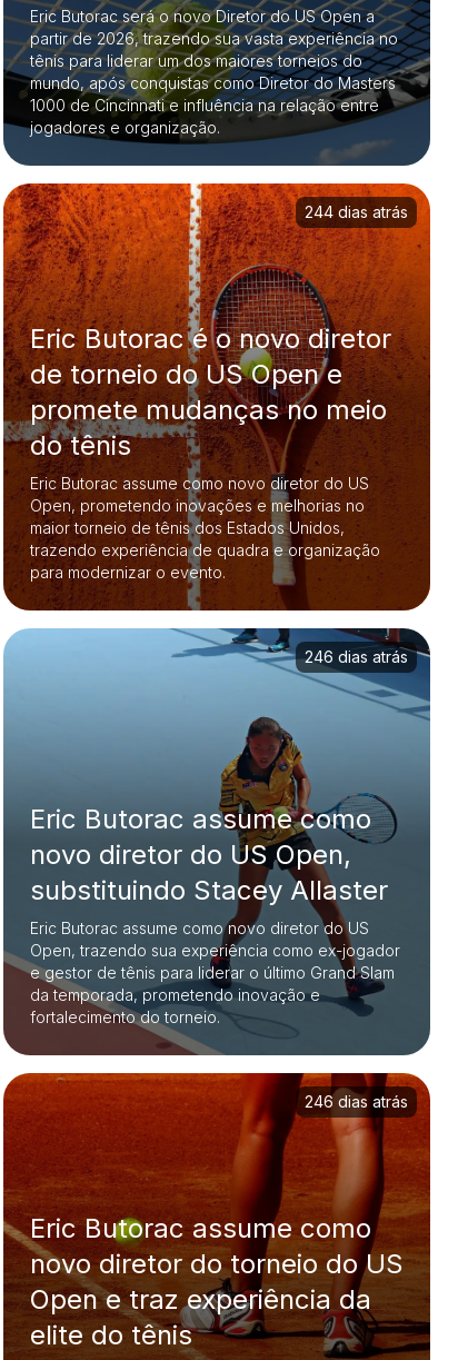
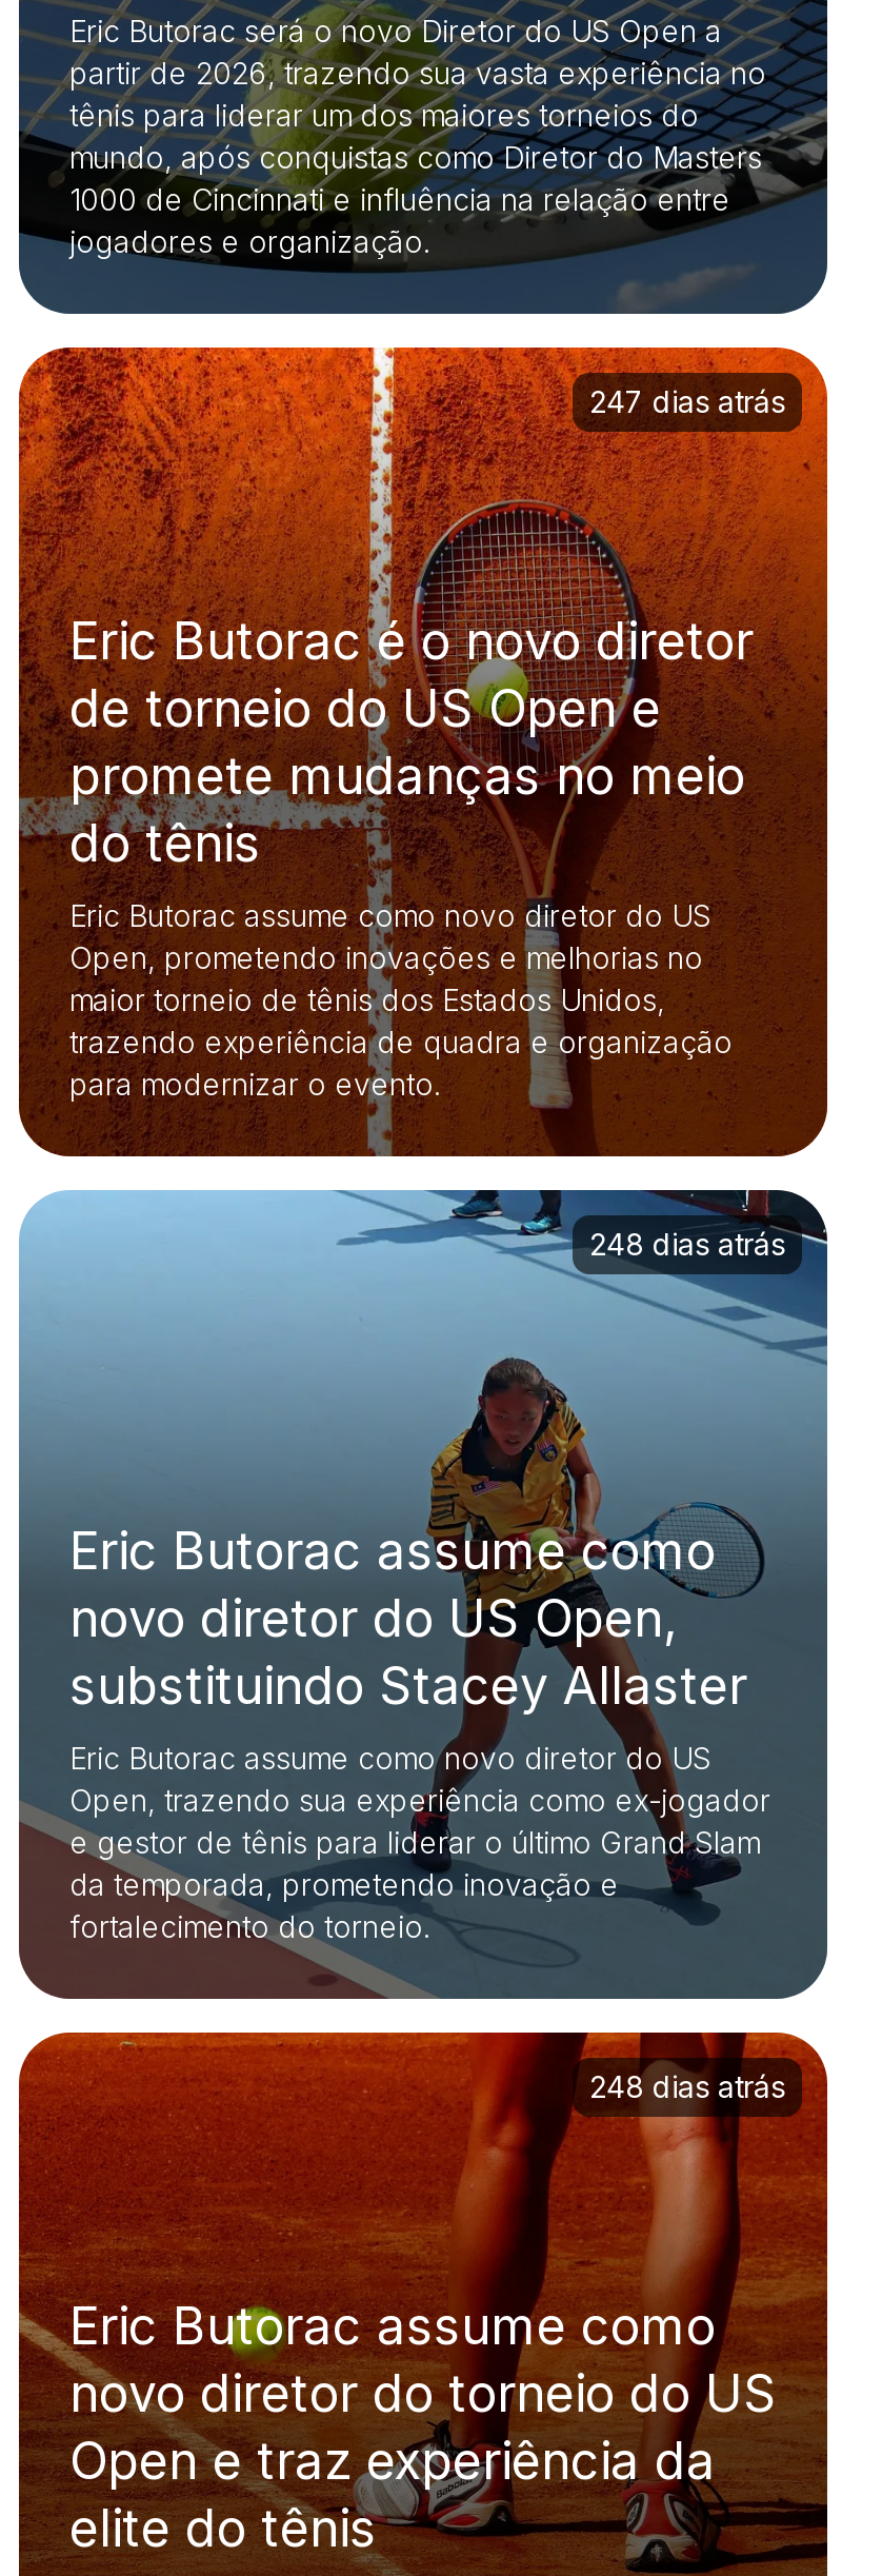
- 244 dias atrás
+ 247 dias atrás

- 246 dias atrás
+ 248 dias atrás

- 246 dias atrás
+ 248 dias atrás
